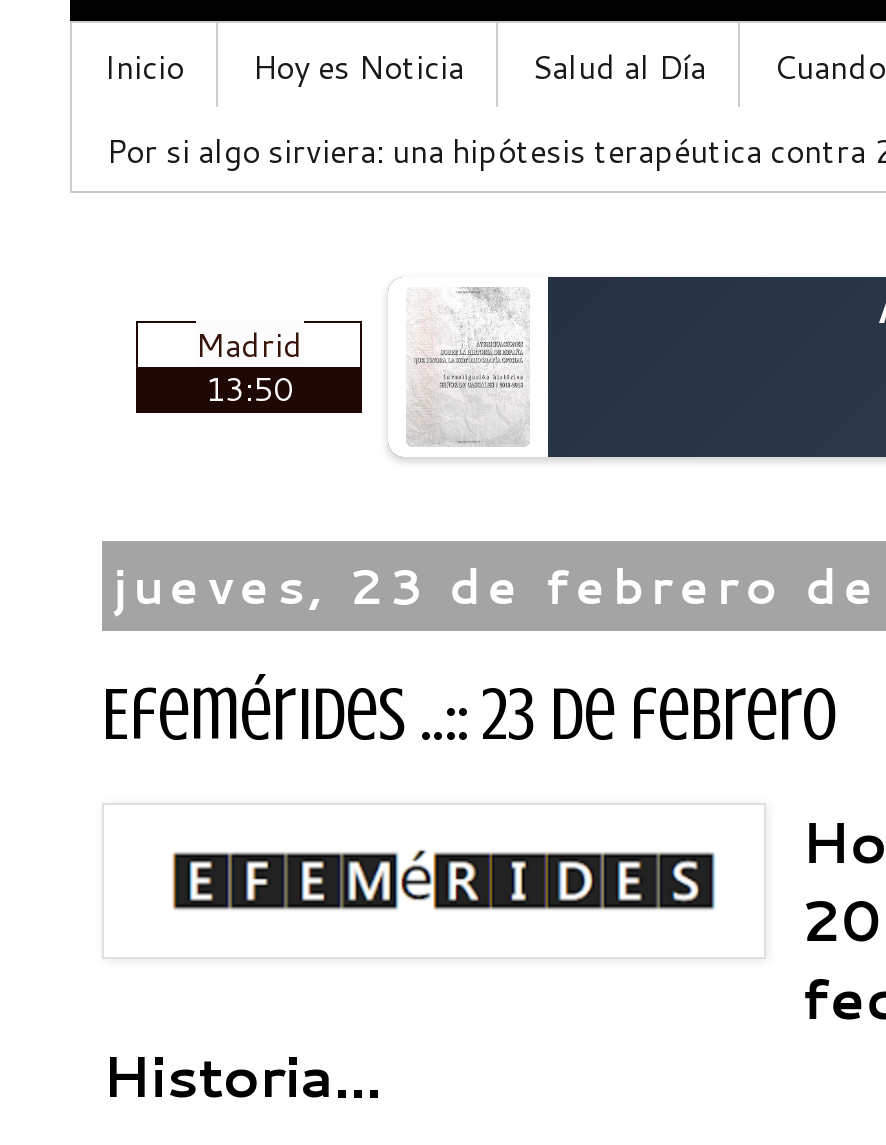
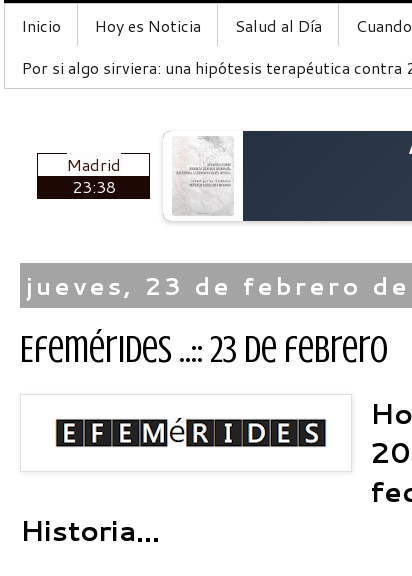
- 13:50
+ 23:38
